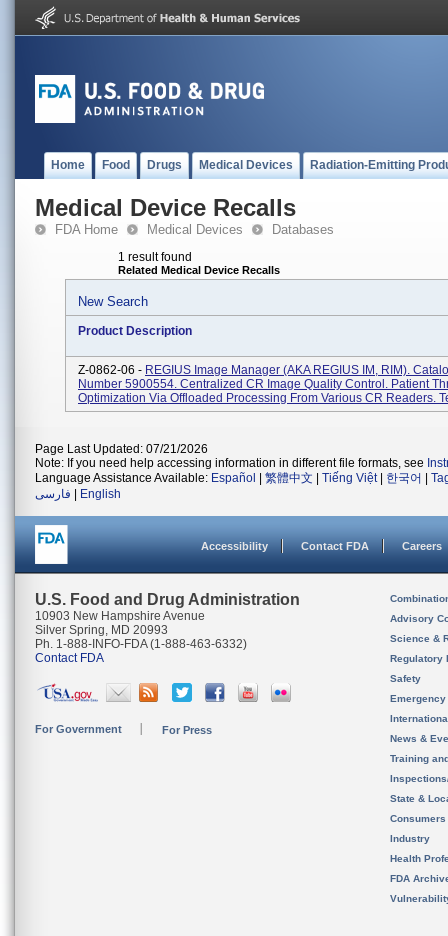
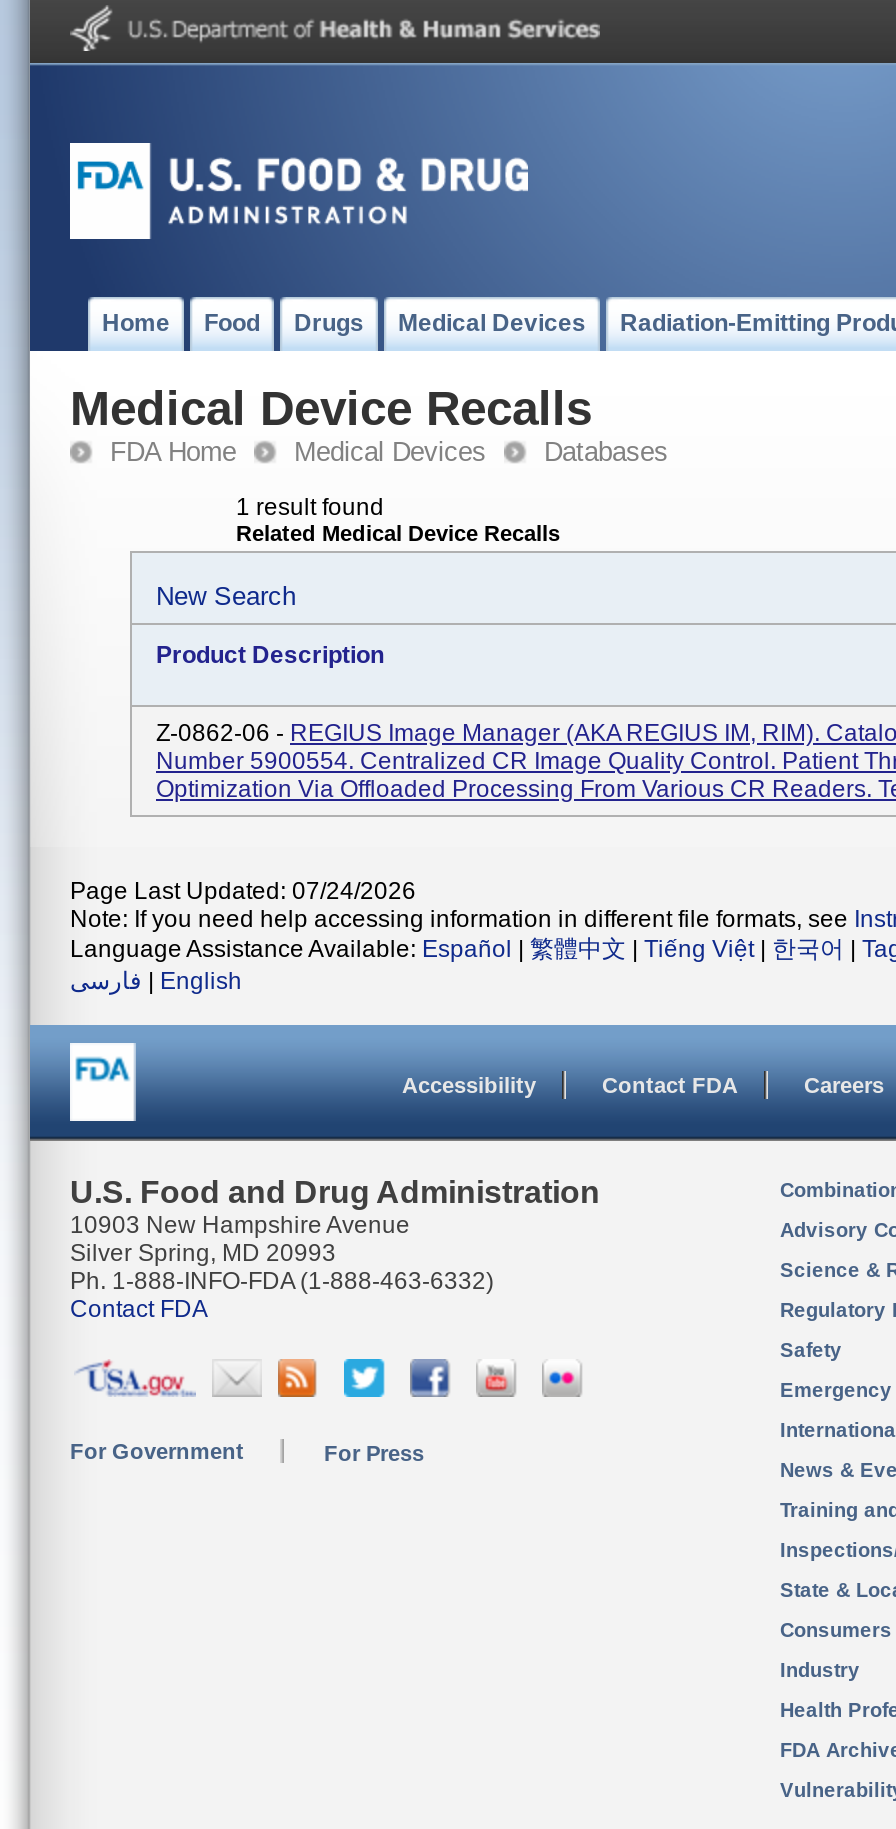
- Page Last Updated: 07/21/2026
+ Page Last Updated: 07/24/2026
